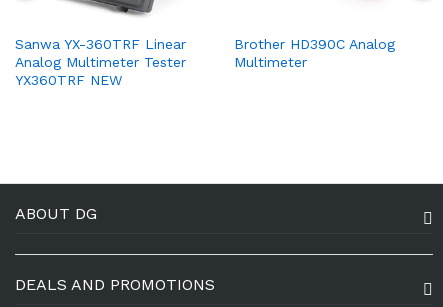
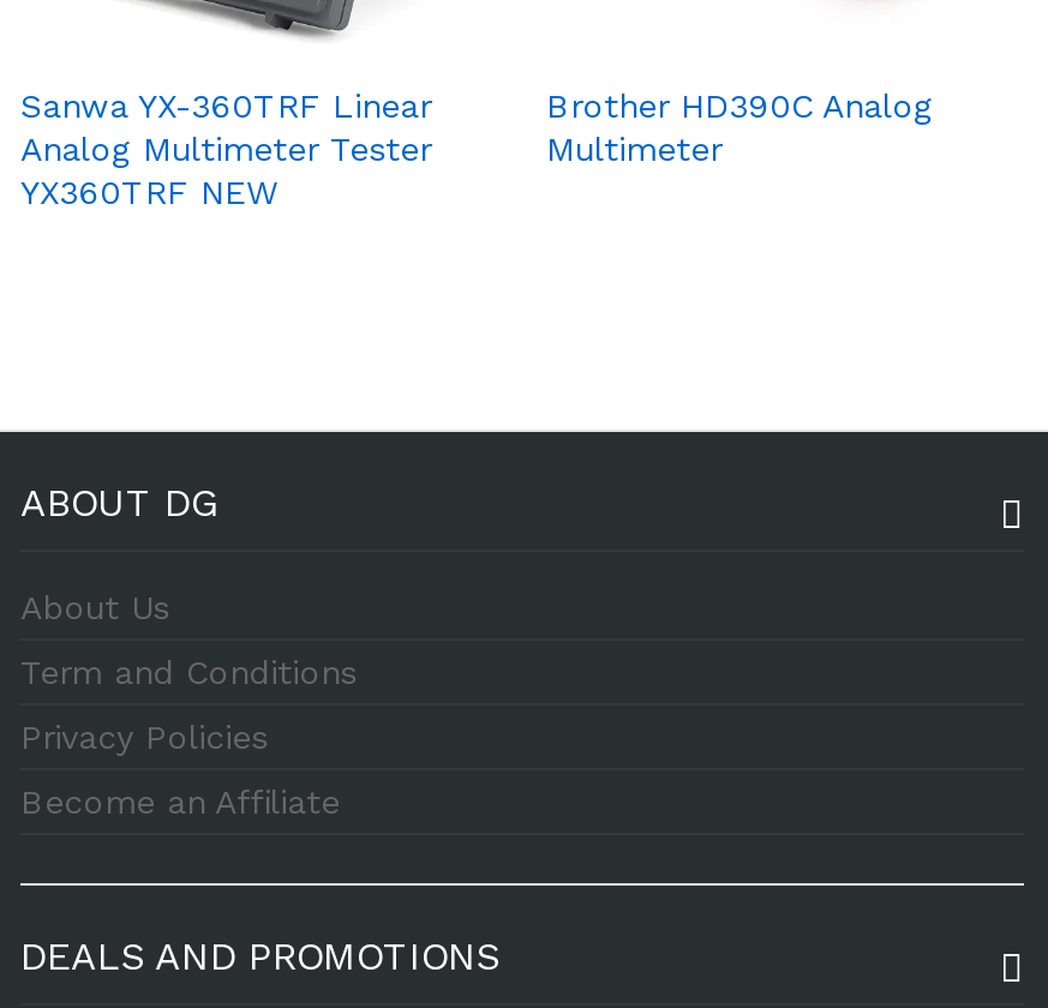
+ About Us
+ Term and Conditions
+ Privacy Policies
+ Become an Affiliate
